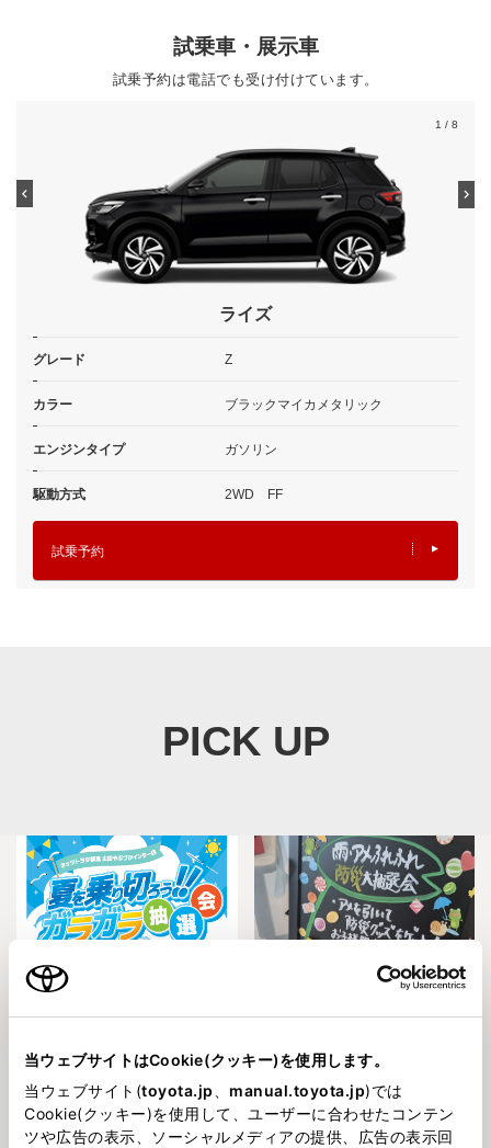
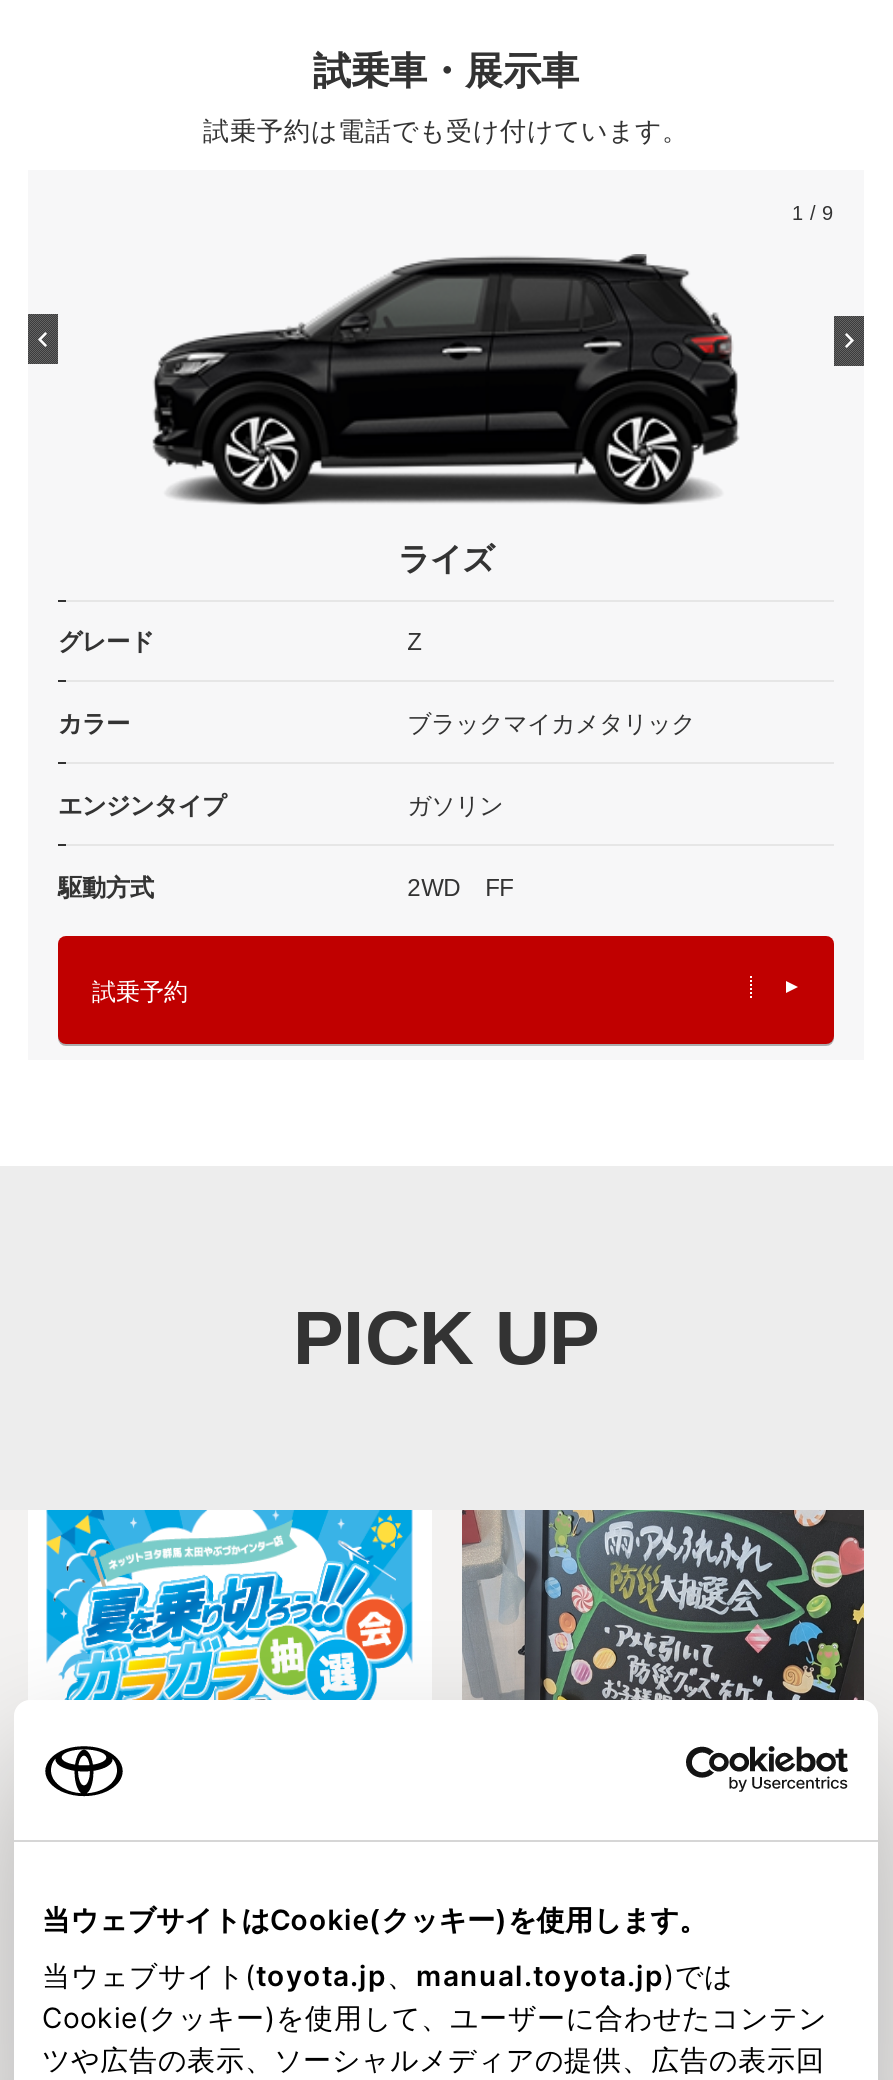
- 1 / 8
+ 1 / 9
